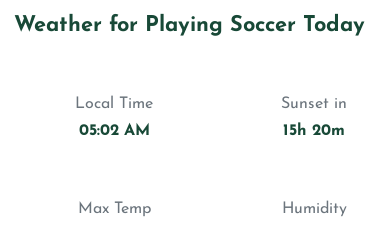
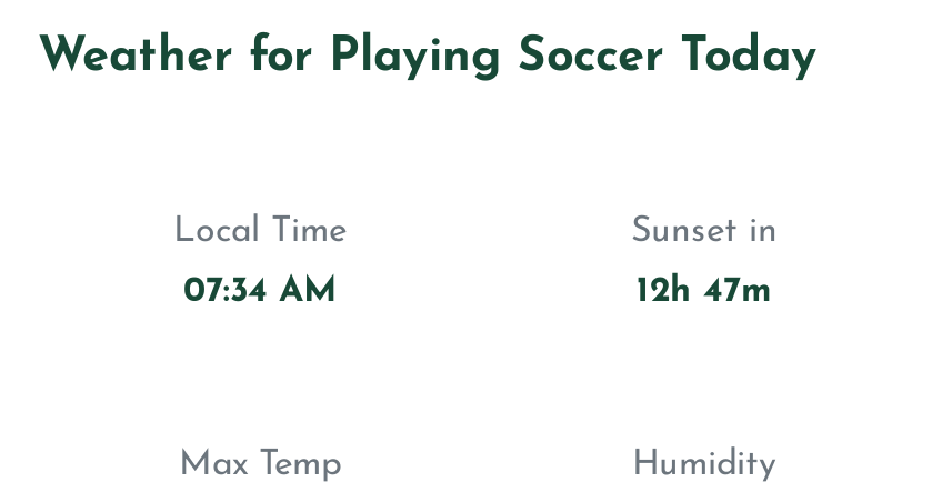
- 05:02 AM
+ 07:34 AM

- 15h 20m
+ 12h 47m
